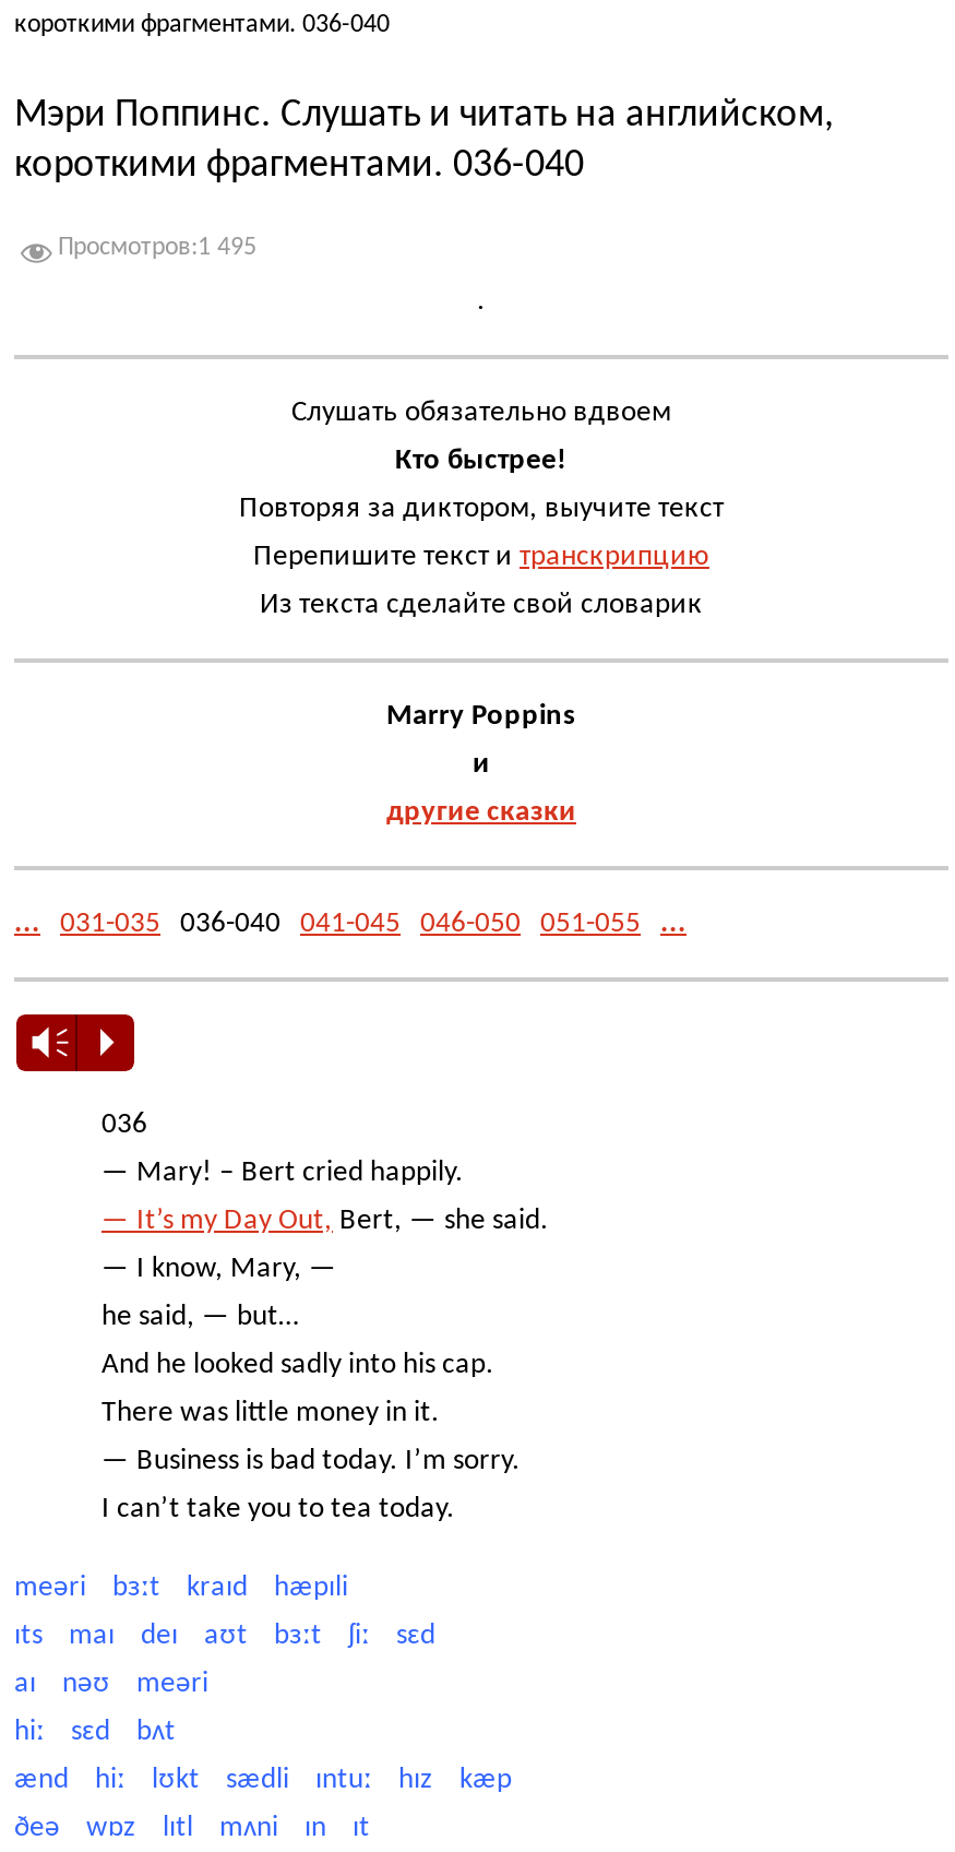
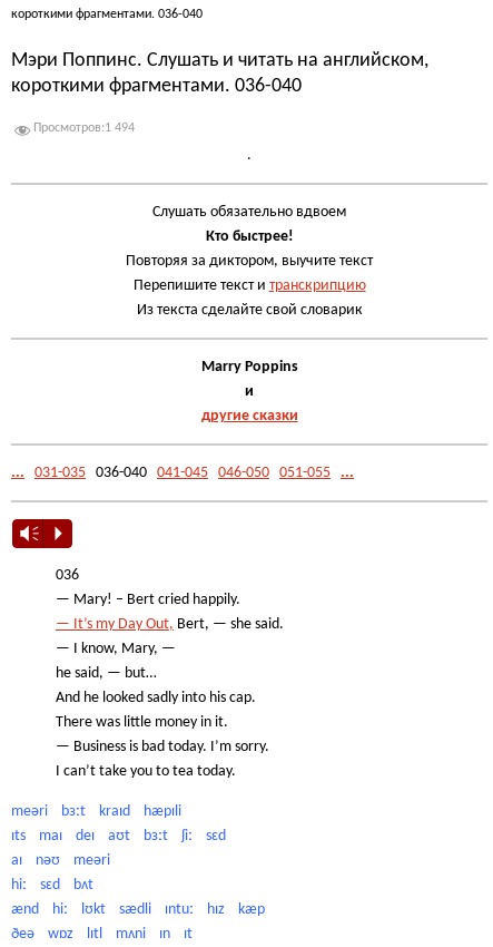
- Просмотров:1 495
+ Просмотров:1 494
